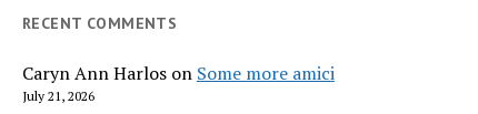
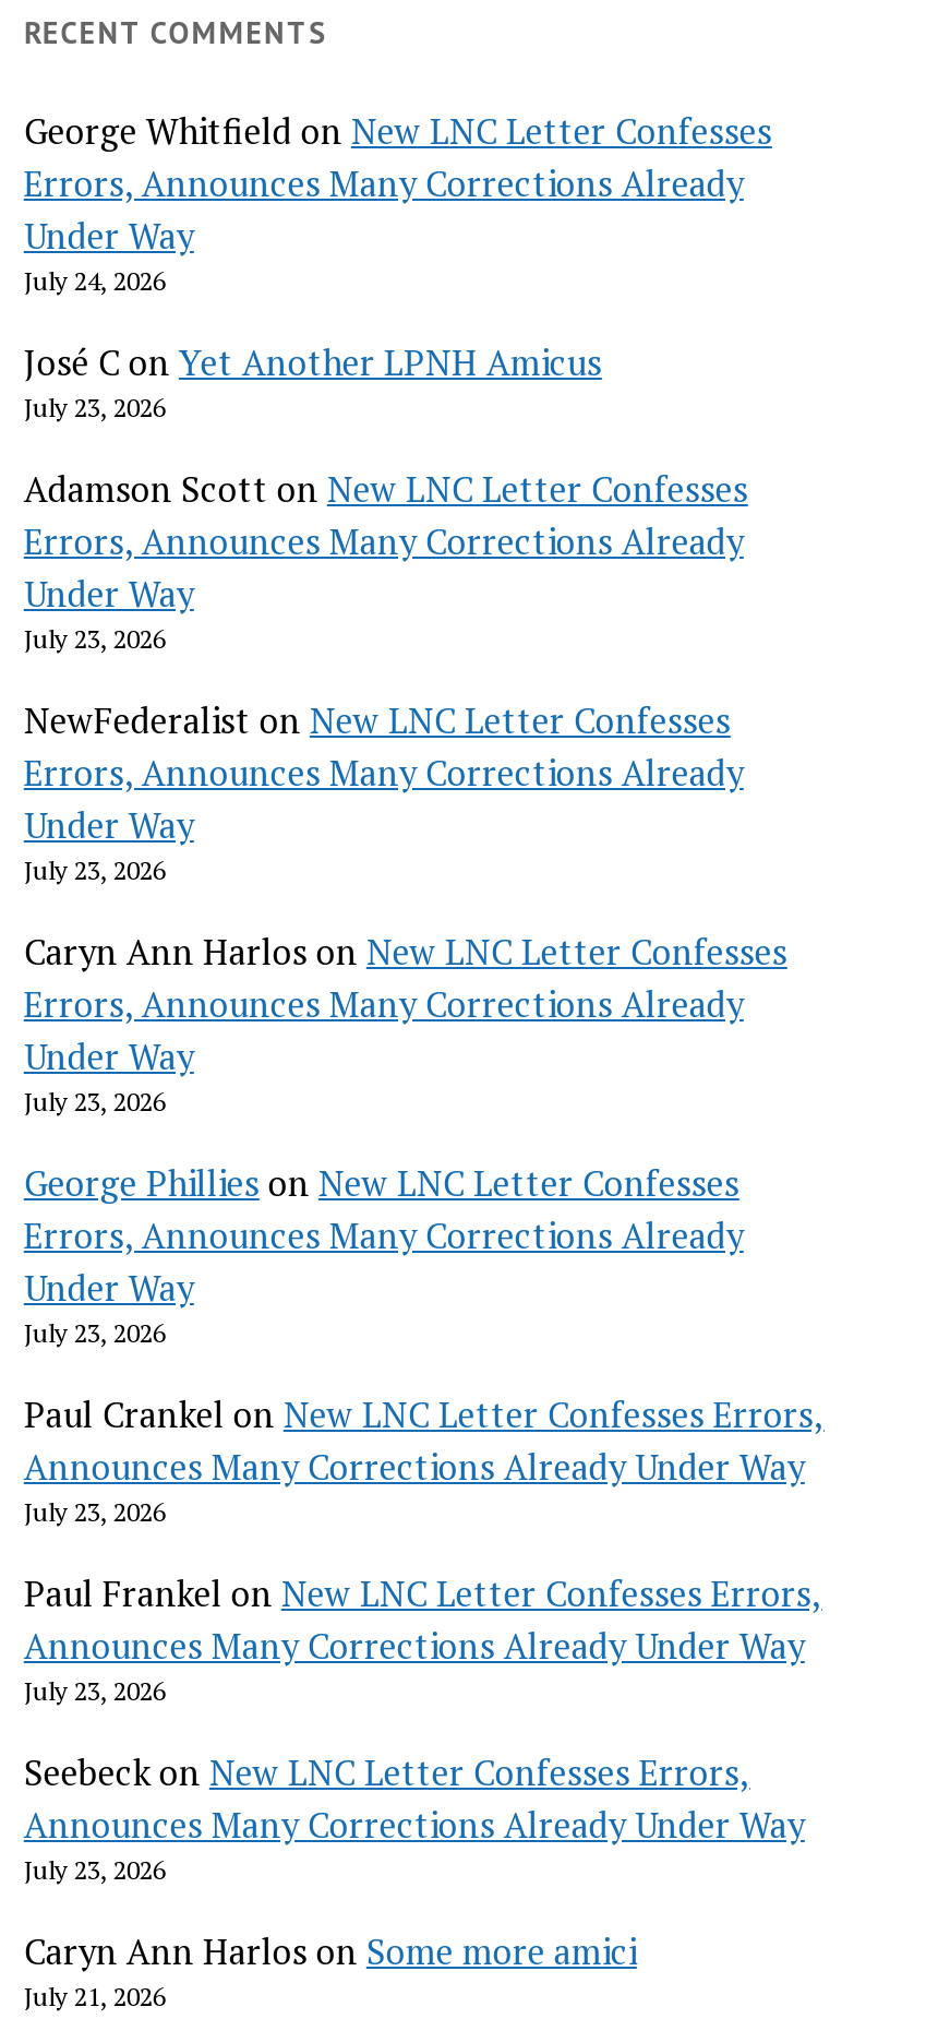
+ George Whitfield on New LNC Letter Confesses
+ Errors, Announces Many Corrections Already
+ Under Way
+ July 24, 2026
+ José C on Yet Another LPNH Amicus
+ July 23, 2026
+ Adamson Scott on New LNC Letter Confesses
+ Errors, Announces Many Corrections Already
+ Under Way
+ July 23, 2026
+ NewFederalist on New LNC Letter Confesses
+ Errors, Announces Many Corrections Already
+ Under Way
+ July 23, 2026
+ Caryn Ann Harlos on New LNC Letter Confesses
+ Errors, Announces Many Corrections Already
+ Under Way
+ July 23, 2026
+ George Phillies on New LNC Letter Confesses
+ Errors, Announces Many Corrections Already
+ Under Way
+ July 23, 2026
+ Paul Crankel on New LNC Letter Confesses Errors,
+ Announces Many Corrections Already Under Way
+ July 23, 2026
+ Paul Frankel on New LNC Letter Confesses Errors,
+ Announces Many Corrections Already Under Way
+ July 23, 2026
+ Seebeck on New LNC Letter Confesses Errors,
+ Announces Many Corrections Already Under Way
+ July 23, 2026
